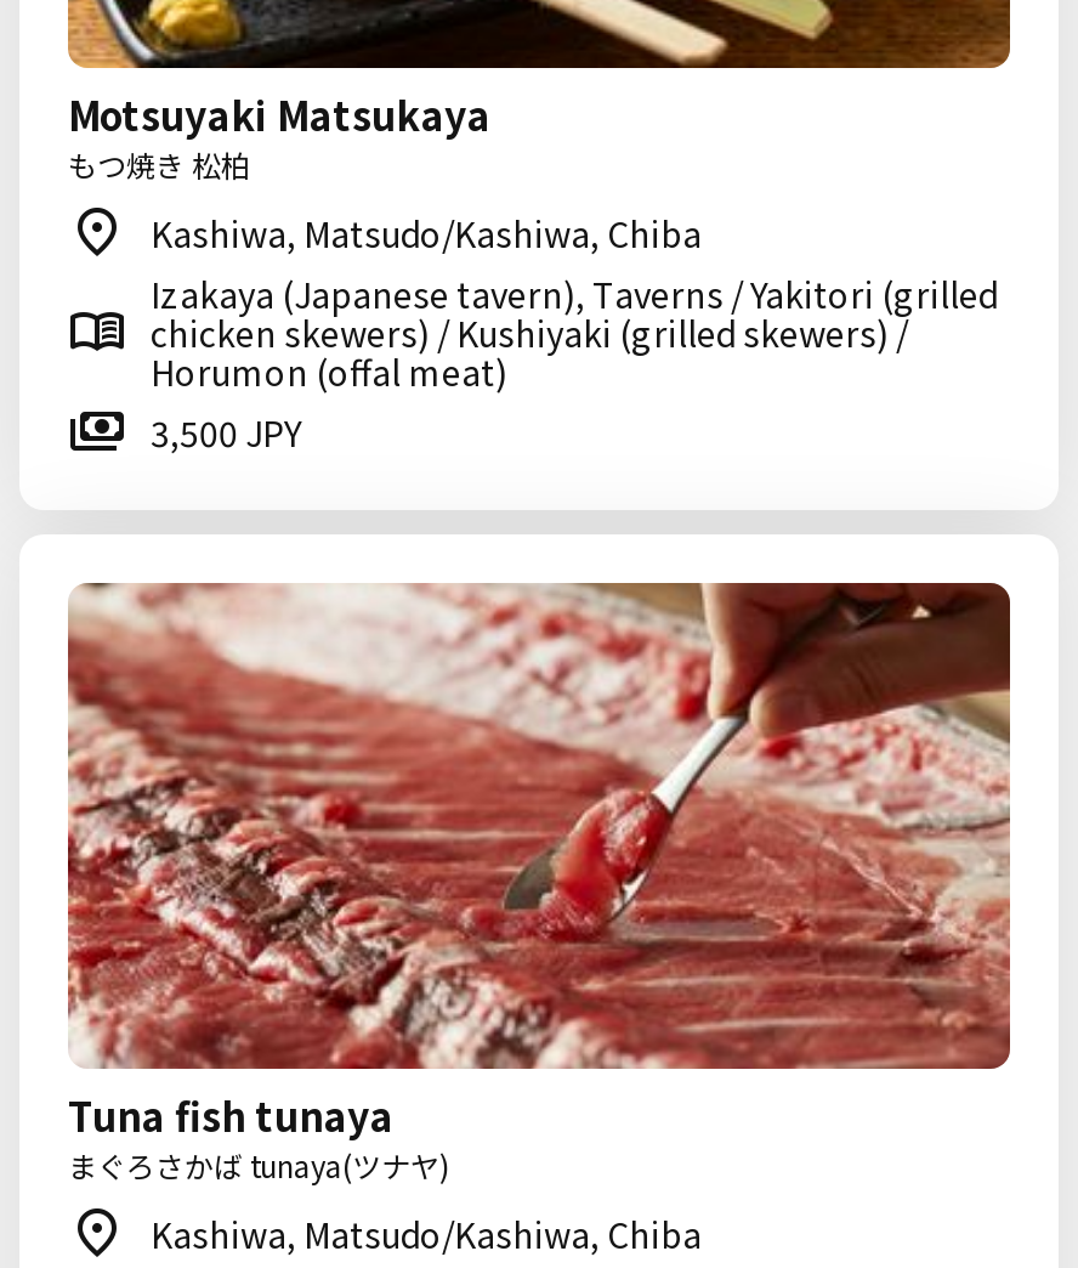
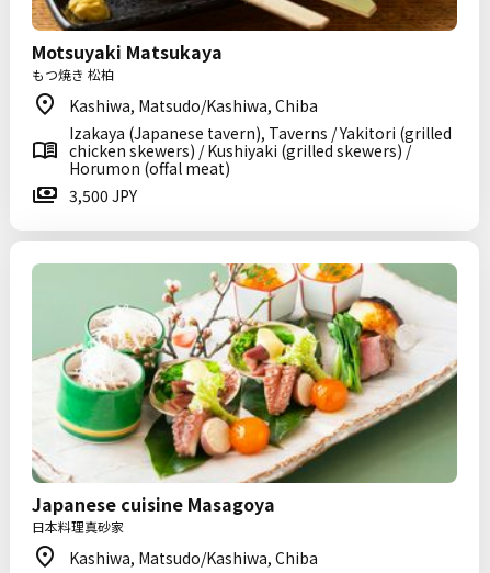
- [image]
- Tuna fish tunaya
- まぐろさかば tunaya(ツナヤ)
+ [image]
+ Japanese cuisine Masagoya
+ 日本料理真砂家
